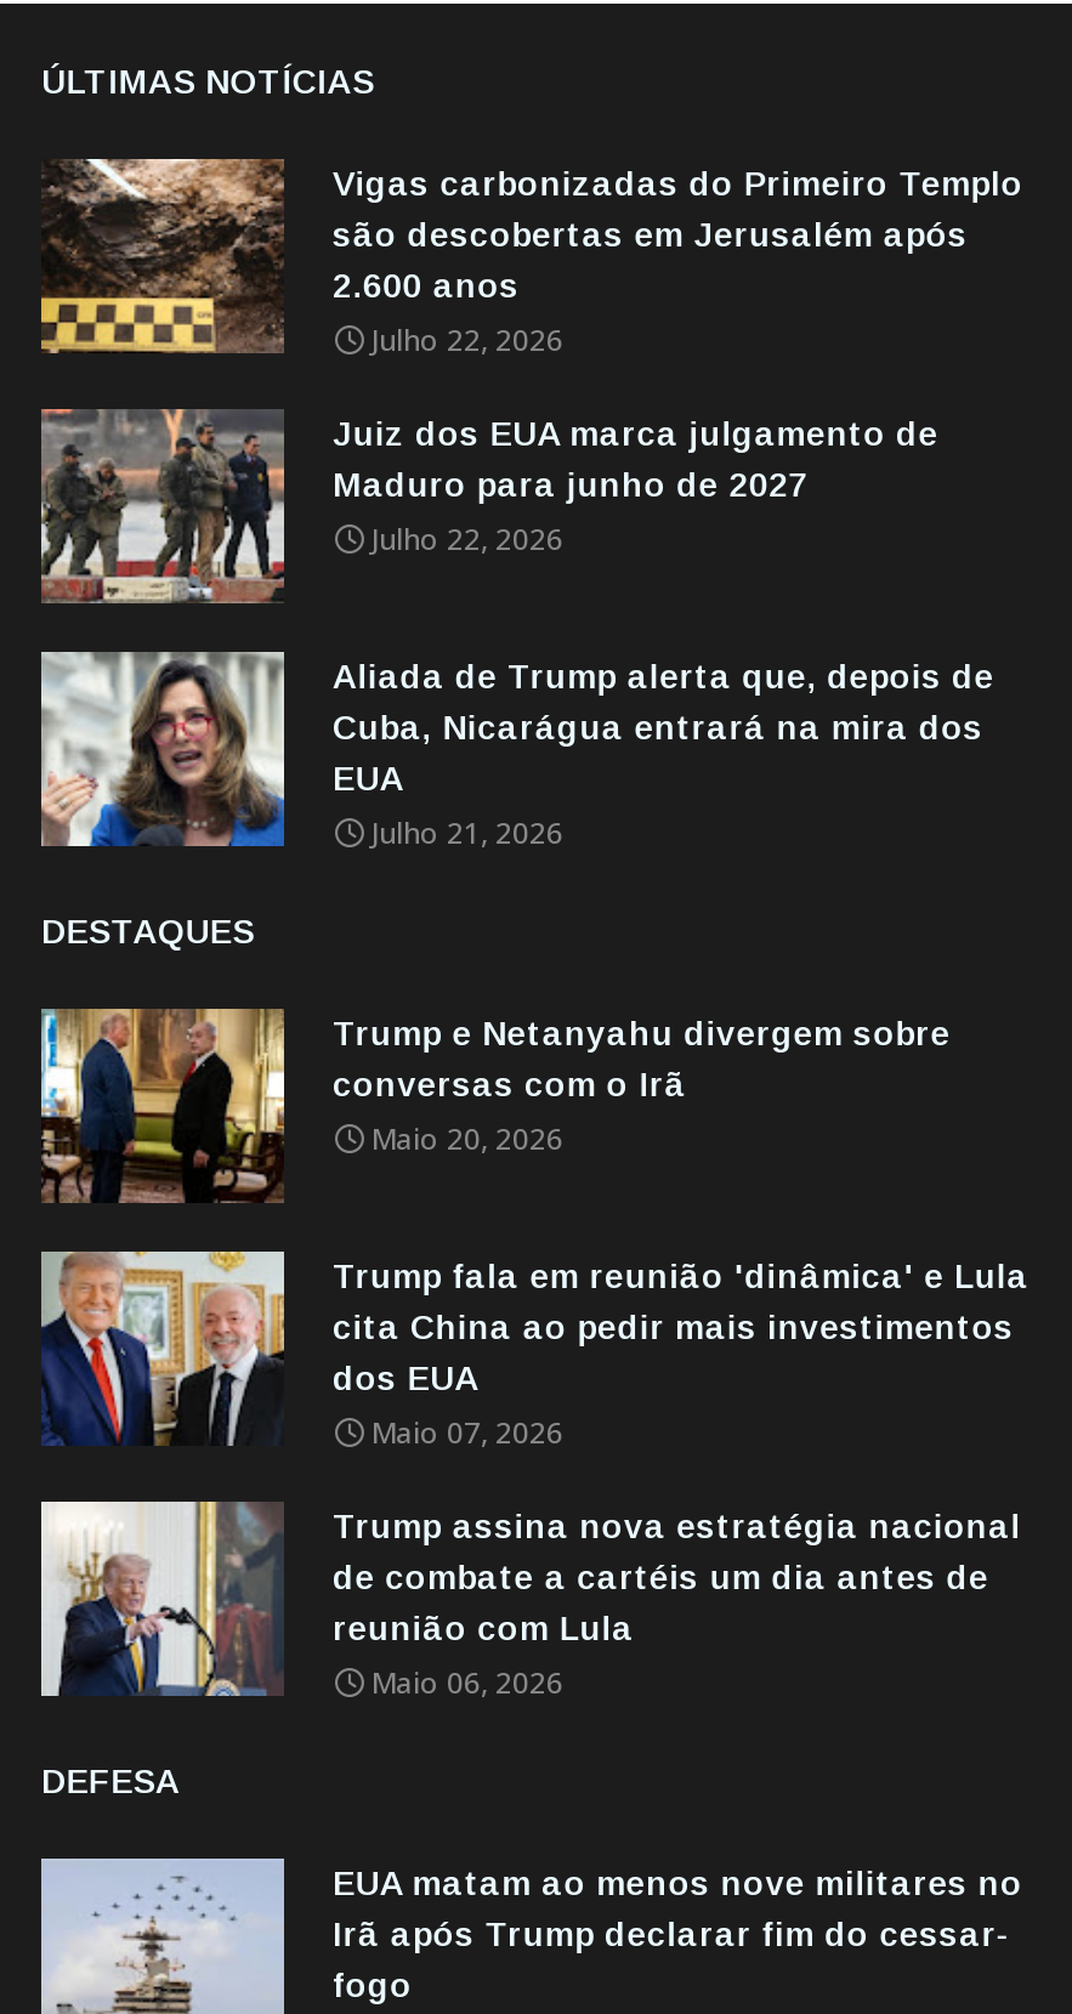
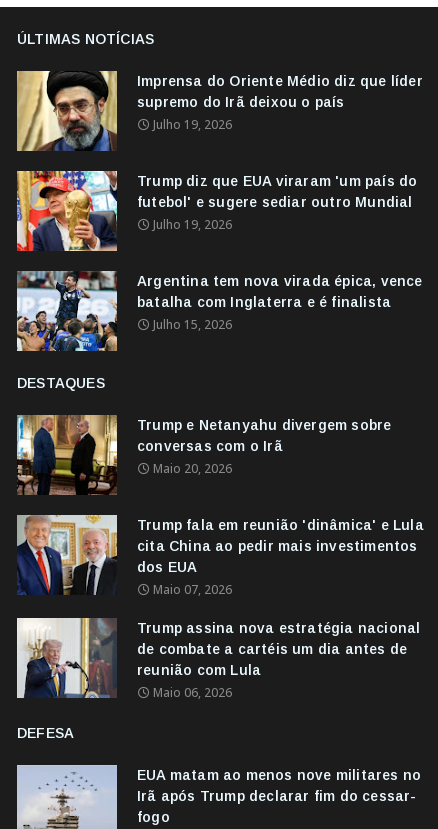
- [image]
- Vigas carbonizadas do Primeiro Templo
- são descobertas em Jerusalém após
- 2.600 anos
- Julho 22, 2026
+ [image]
+ Imprensa do Oriente Médio diz que líder
+ supremo do Irã deixou o país
+ Julho 19, 2026

- [image]
- Juiz dos EUA marca julgamento de
- Maduro para junho de 2027
- Julho 22, 2026
+ [image]
+ Trump diz que EUA viraram 'um país do
+ futebol' e sugere sediar outro Mundial
+ Julho 19, 2026

- [image]
- Aliada de Trump alerta que, depois de
- Cuba, Nicarágua entrará na mira dos
- EUA
- Julho 21, 2026
+ [image]
+ Argentina tem nova virada épica, vence
+ batalha com Inglaterra e é finalista
+ Julho 15, 2026
